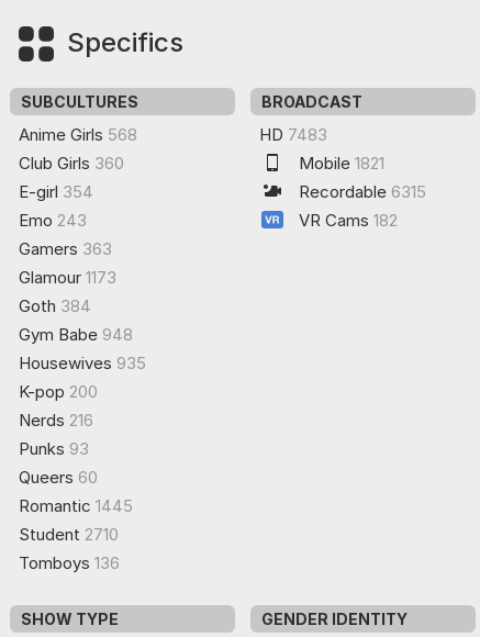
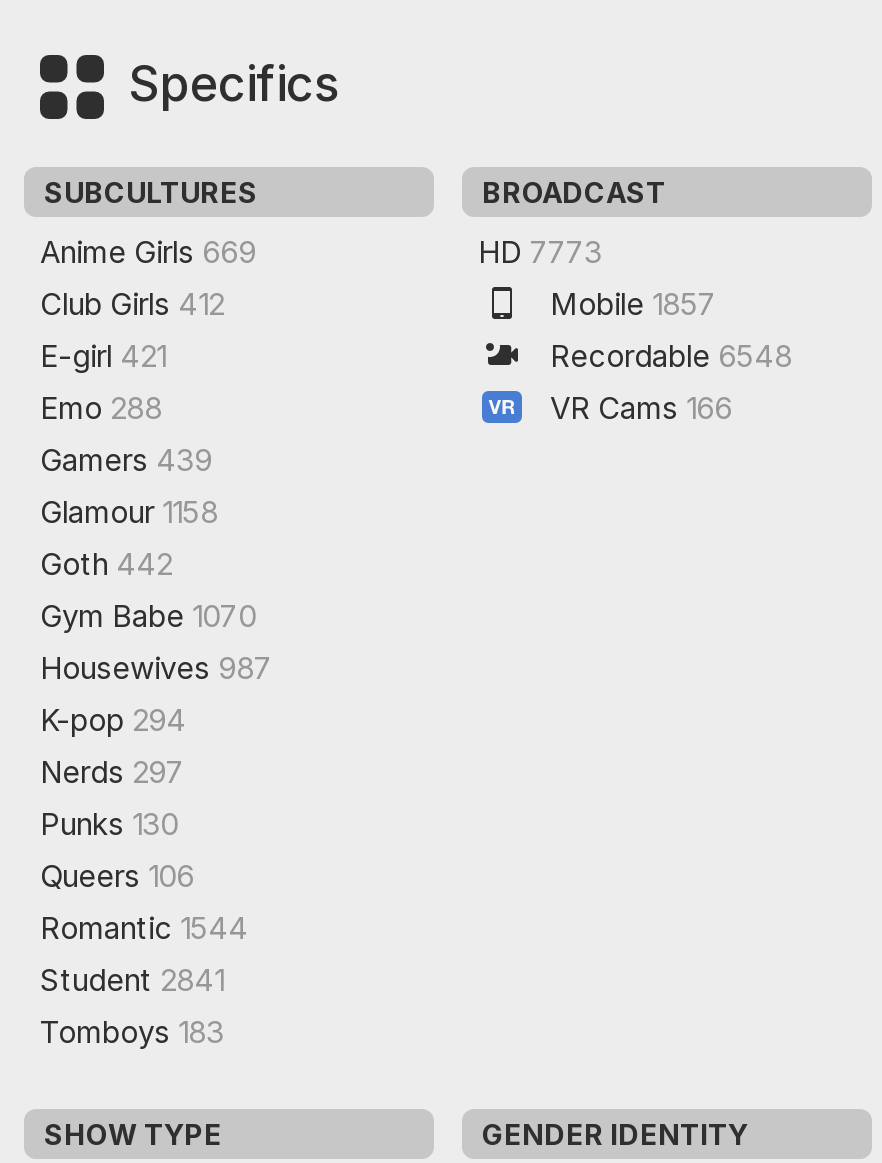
- Anime Girls 568
+ Anime Girls 669

- HD 7483
+ HD 7773

- Club Girls 360
+ Club Girls 412

- Mobile 1821
+ Mobile 1857

- E-girl 354
+ E-girl 421

- Recordable 6315
+ Recordable 6548

- Emo 243
+ Emo 288

- VR Cams 182
+ VR Cams 166

- Gamers 363
+ Gamers 439

- Glamour 1173
+ Glamour 1158

- Goth 384
+ Goth 442

- Gym Babe 948
+ Gym Babe 1070

- Housewives 935
+ Housewives 987

- K-pop 200
+ K-pop 294

- Nerds 216
+ Nerds 297

- Punks 93
+ Punks 130

- Queers 60
+ Queers 106

- Romantic 1445
+ Romantic 1544

- Student 2710
+ Student 2841

- Tomboys 136
+ Tomboys 183
